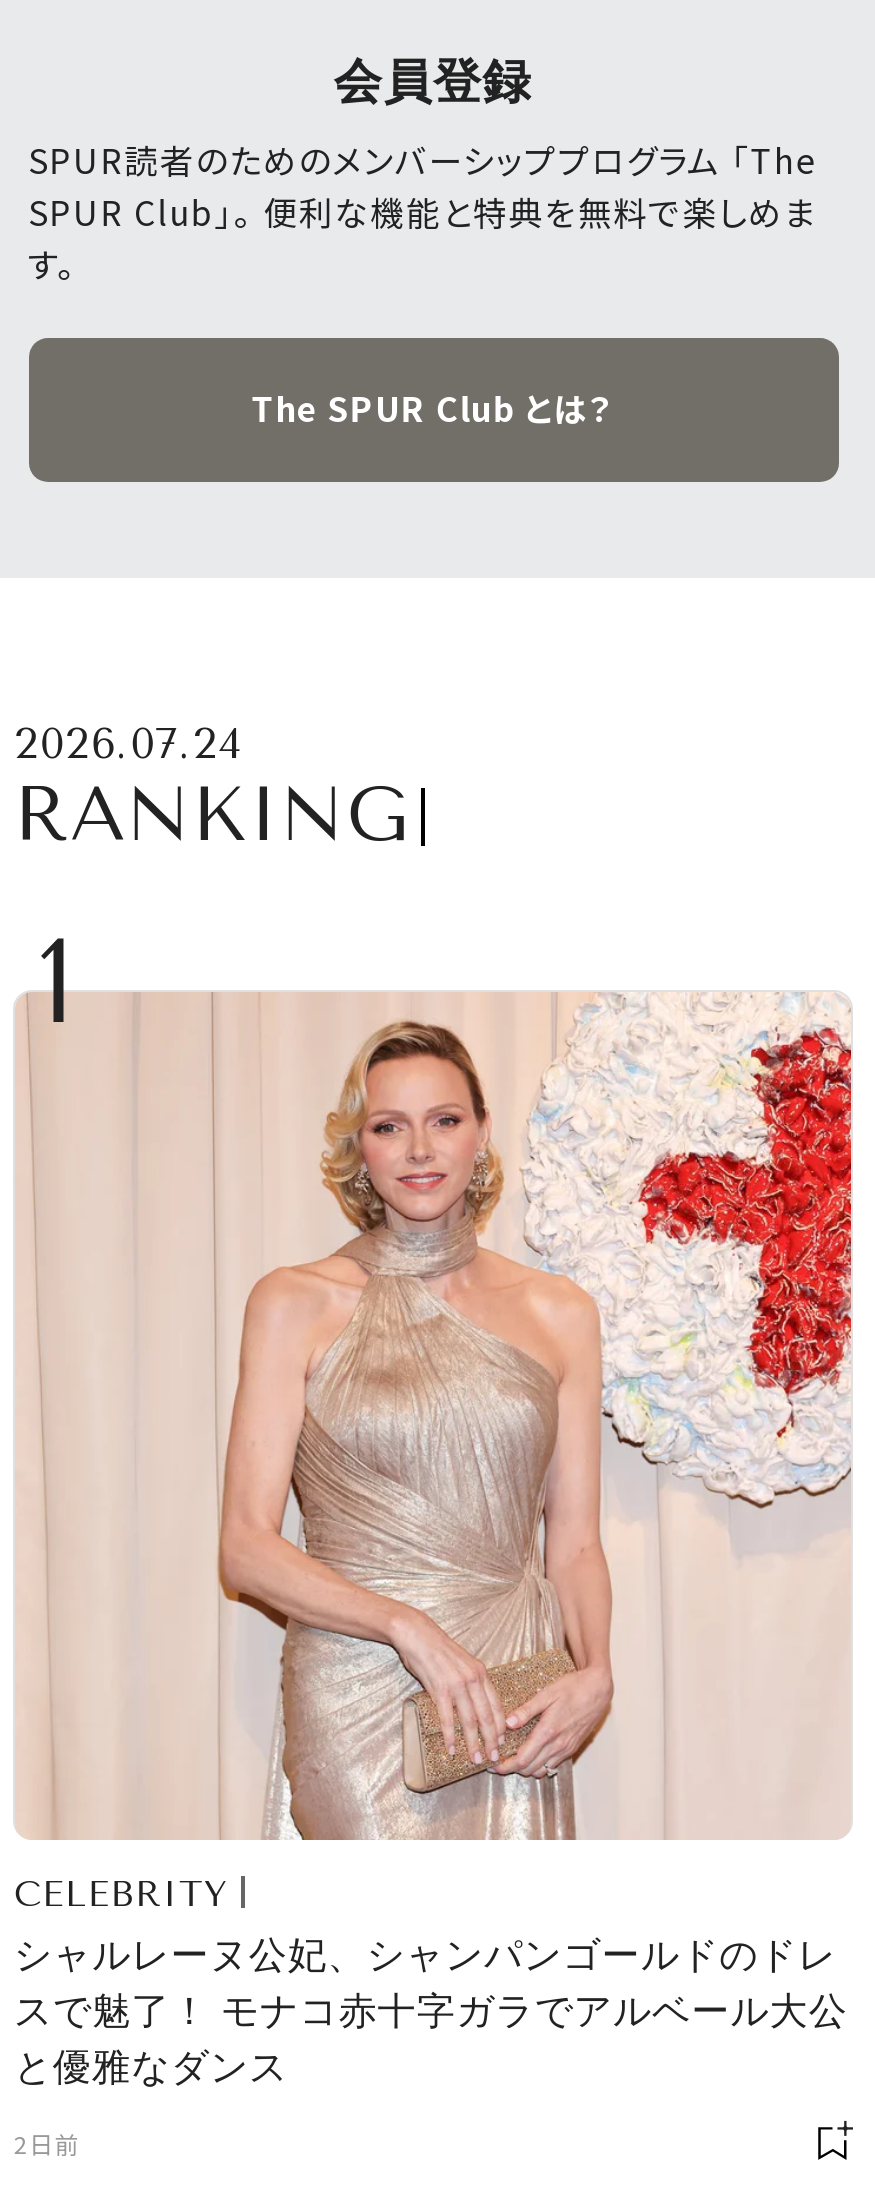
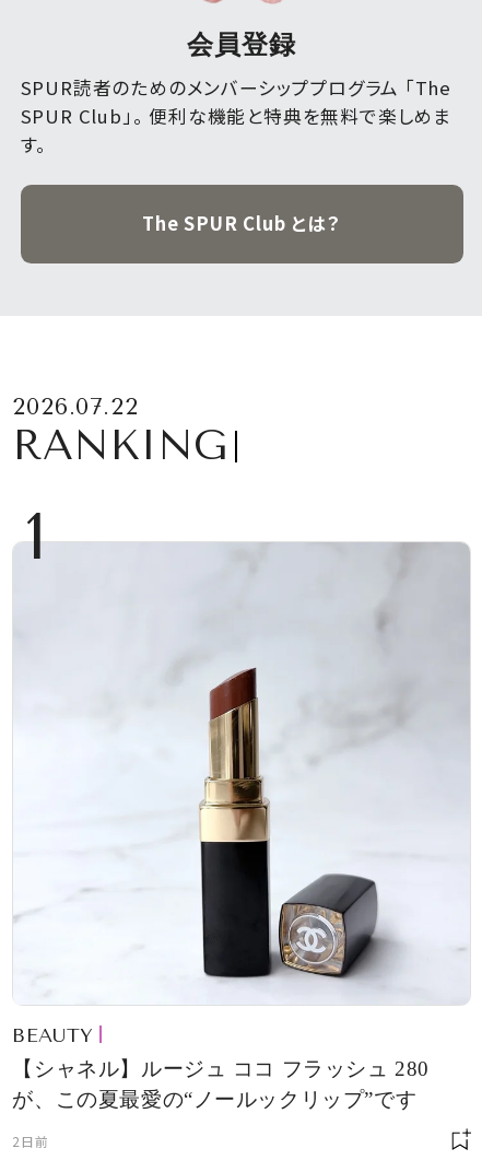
- 2026.07.24
+ 2026.07.22

- [image]
- CELEBRITY
+ [image]
+ BEAUTY

- シャルレーヌ公妃、シャンパンゴールドのドレ
- スで魅了！ モナコ赤十字ガラでアルベール大公
- と優雅なダンス
+ 【シャネル】ルージュ ココ フラッシュ 280
+ が、この夏最愛の“ノールックリップ”です
